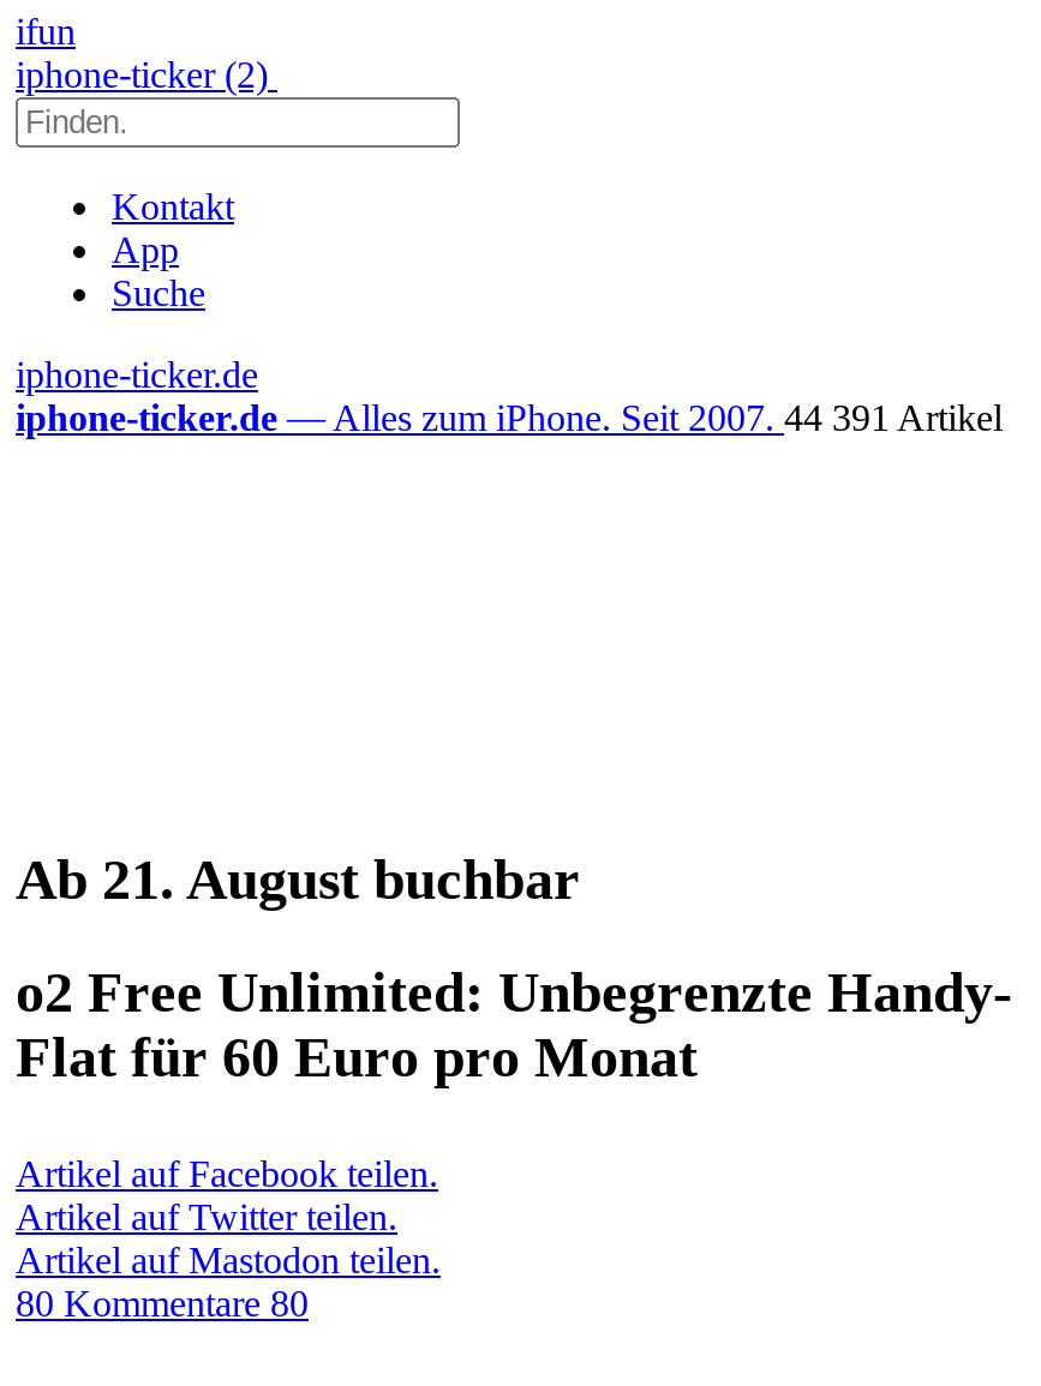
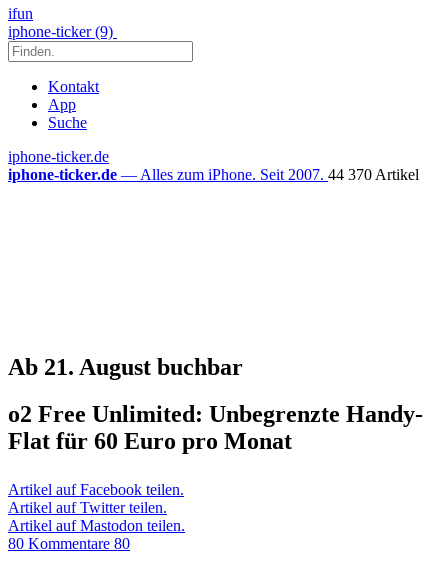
- iphone-ticker (2)
+ iphone-ticker (9)

- iphone-ticker.de — Alles zum iPhone. Seit 2007. 44 391 Artikel
+ iphone-ticker.de — Alles zum iPhone. Seit 2007. 44 370 Artikel
